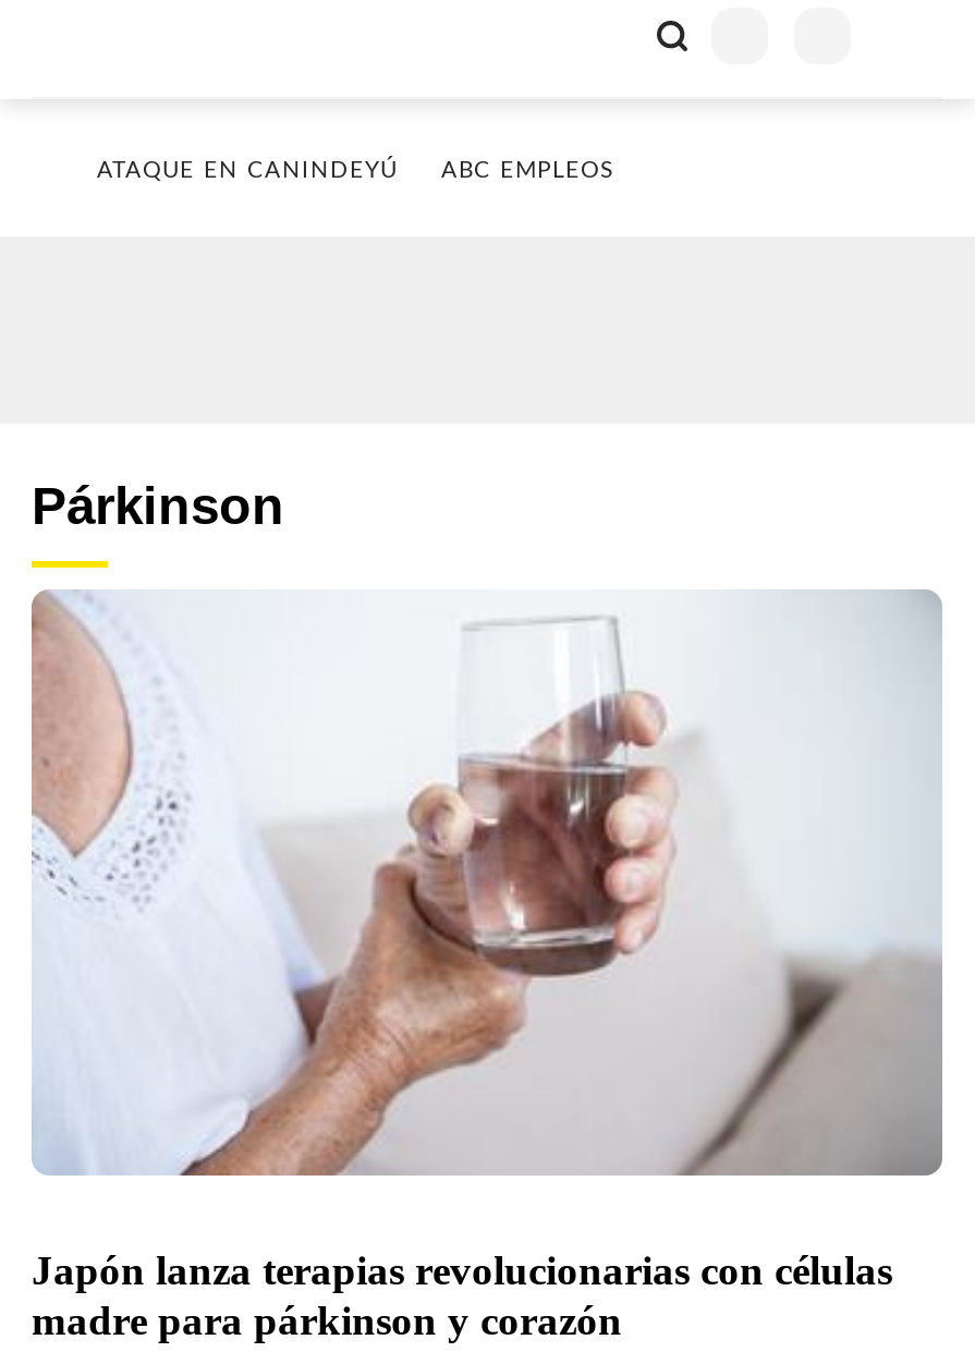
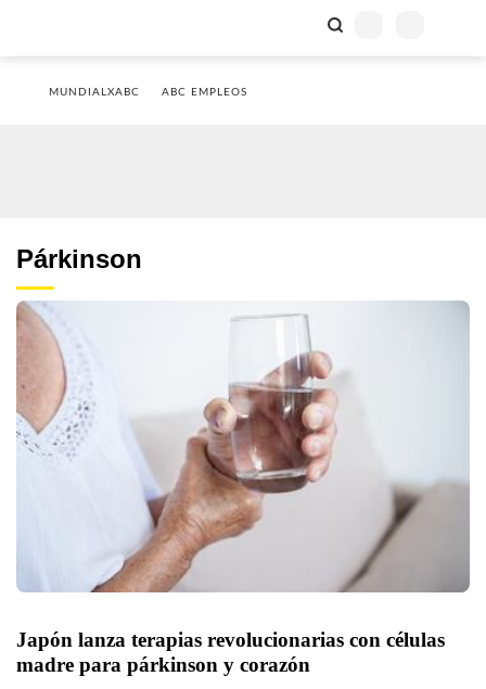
- ATAQUE EN CANINDEYÚ
+ MUNDIALXABC
